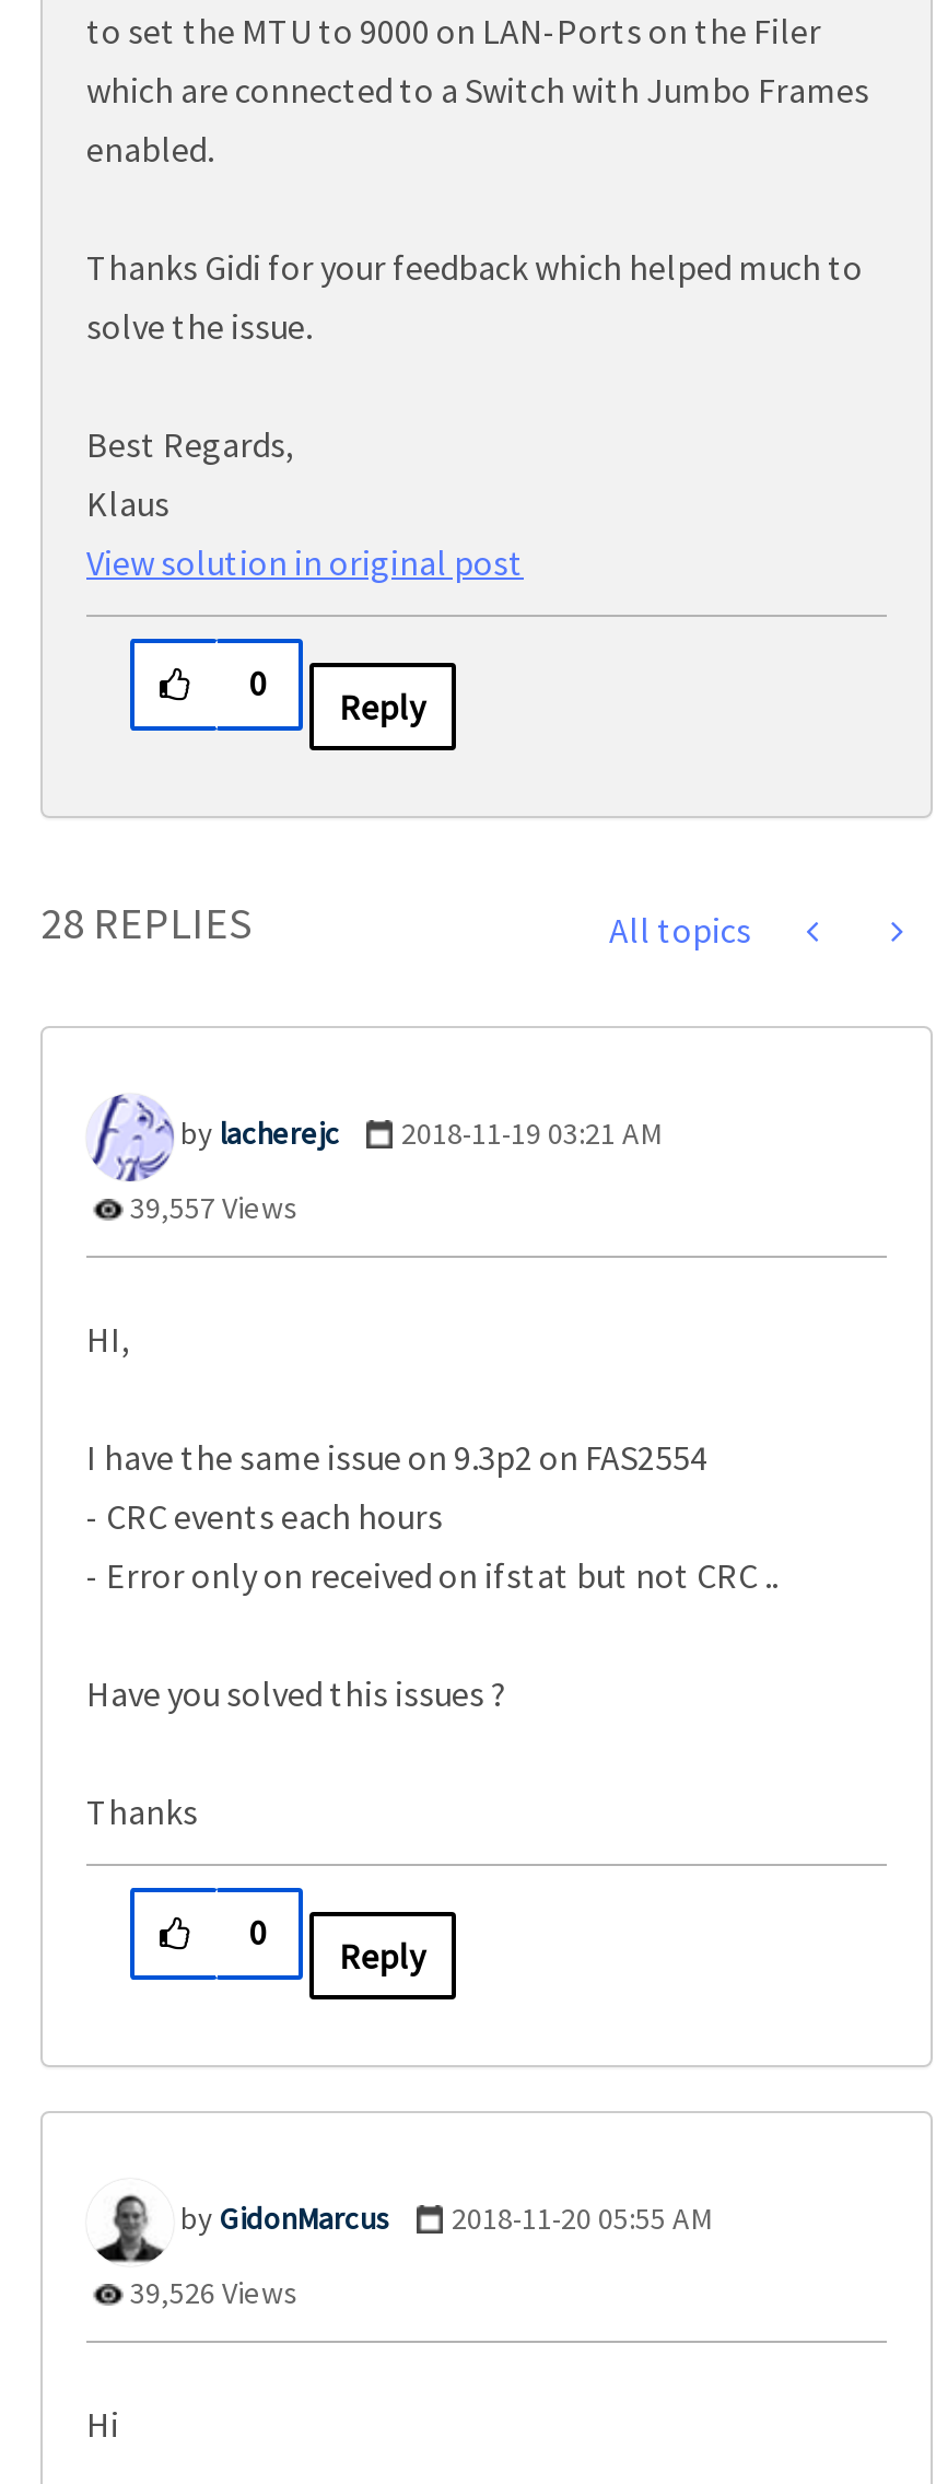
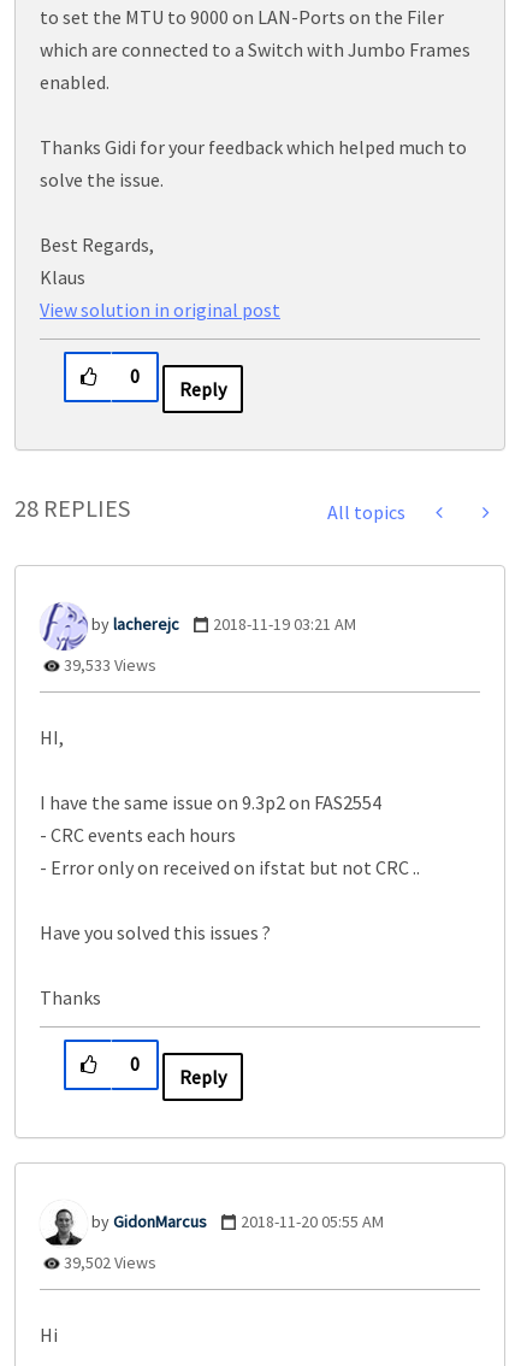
- 39,557 Views
+ 39,533 Views

- 39,526 Views
+ 39,502 Views
